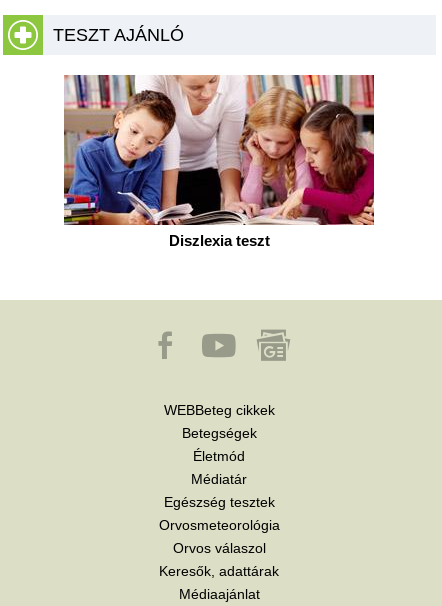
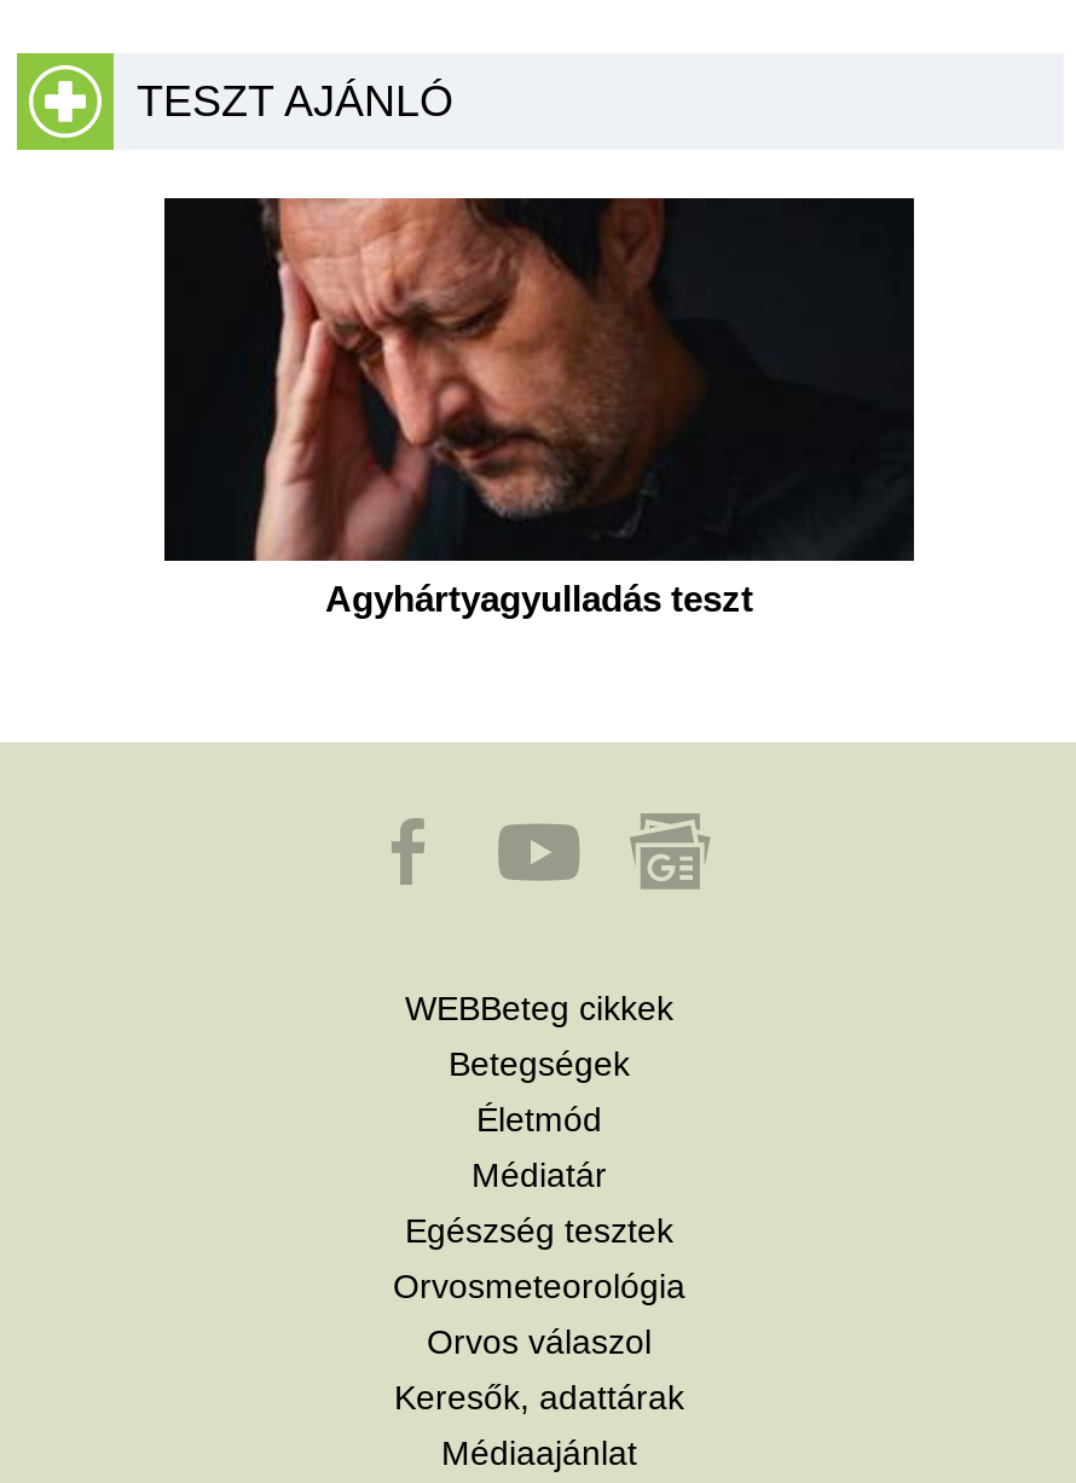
- [image]
- Diszlexia teszt
+ [image]
+ Agyhártyagyulladás teszt
